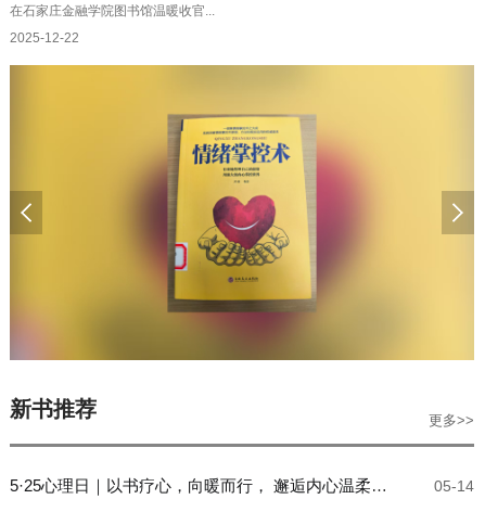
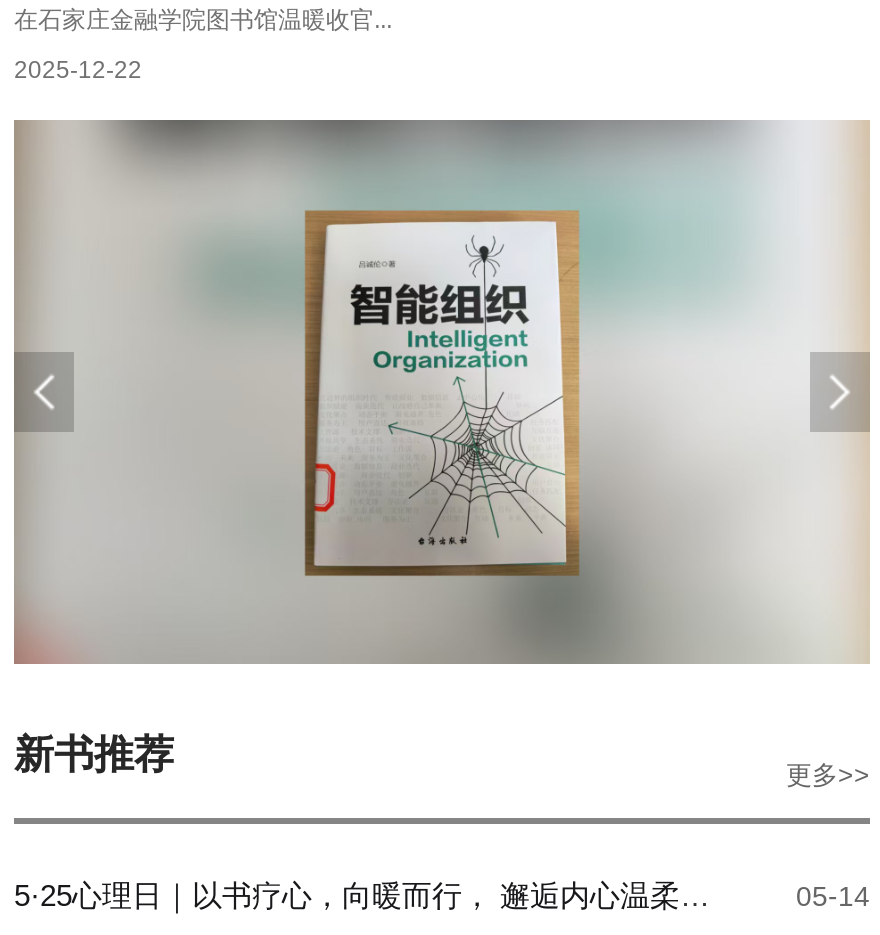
- [image]
+ [image]
